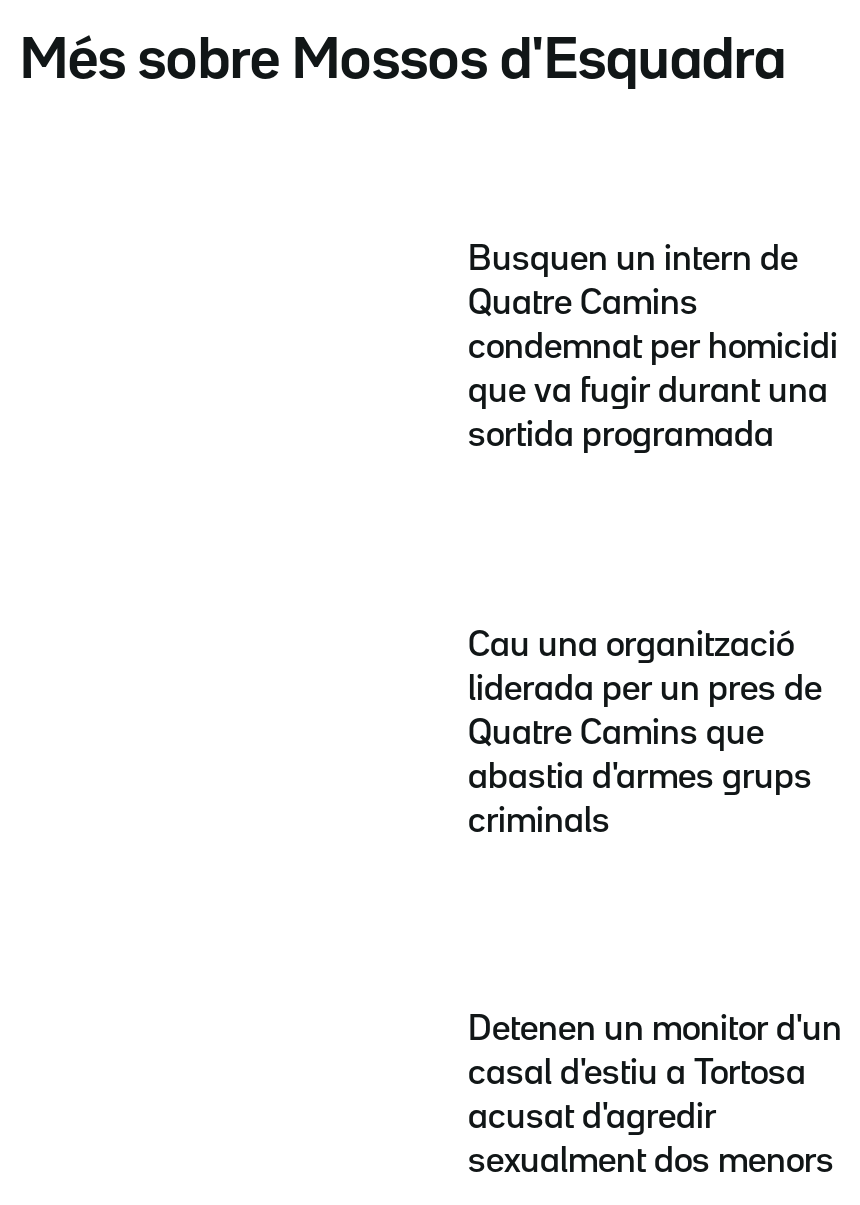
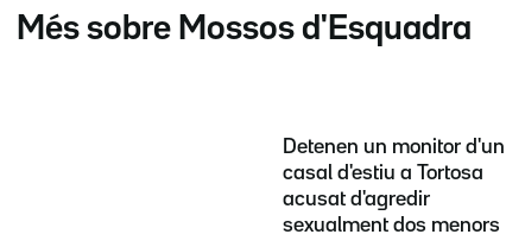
- Busquen un intern de
- Quatre Camins
- condemnat per homicidi
- que va fugir durant una
- sortida programada

- Cau una organització
- liderada per un pres de
- Quatre Camins que
- abastia d'armes grups
- criminals
